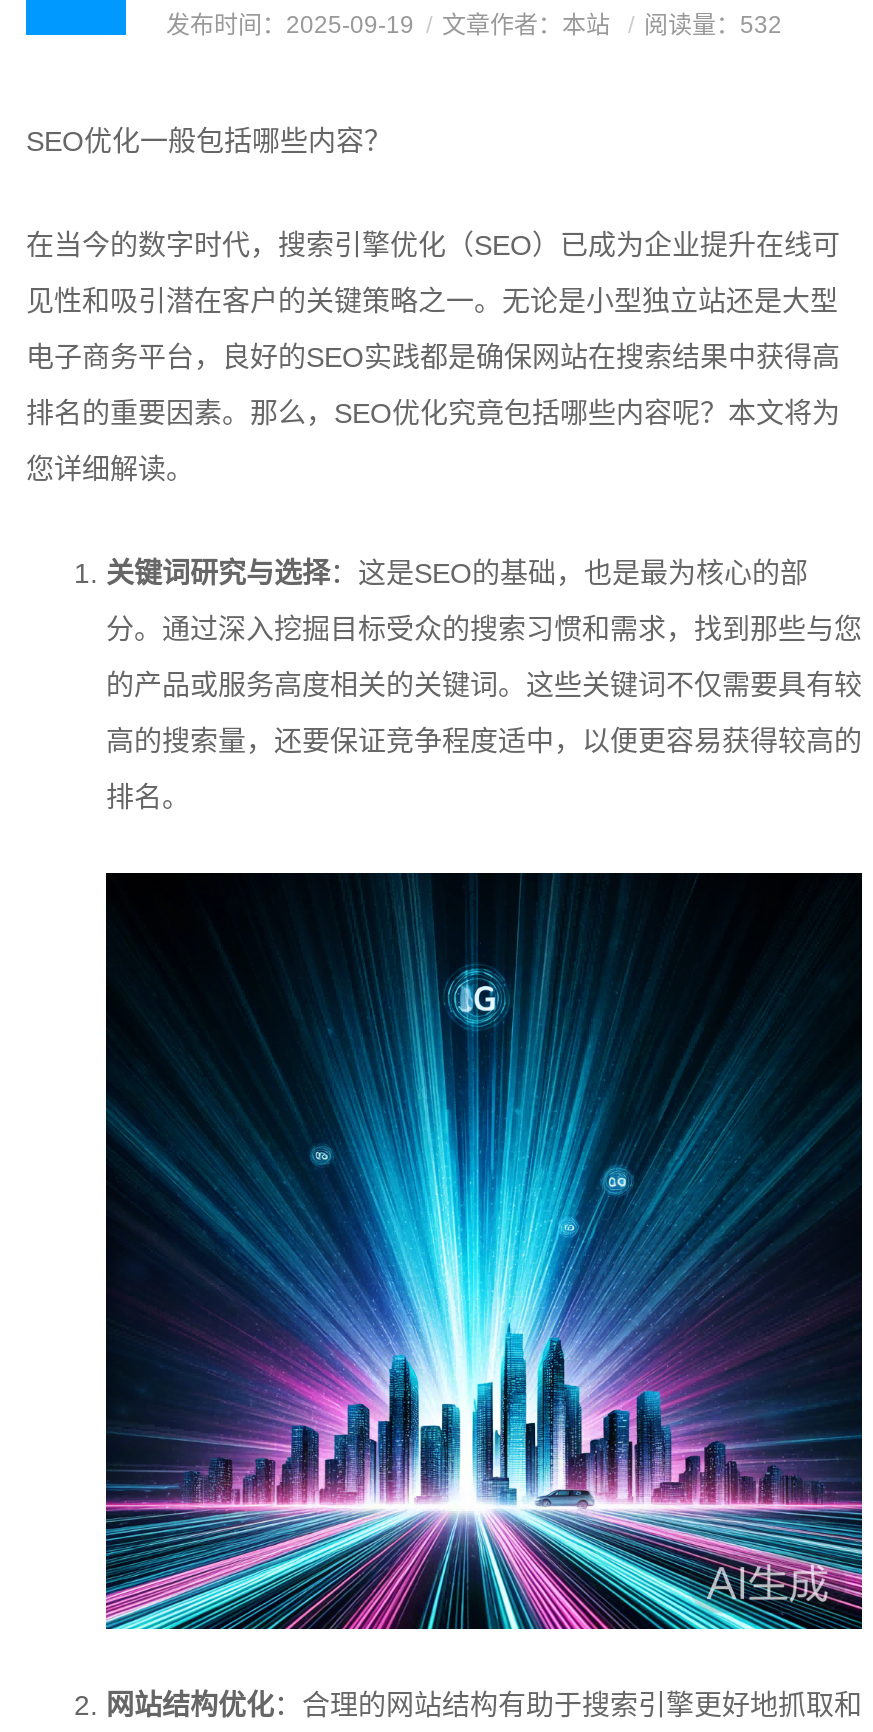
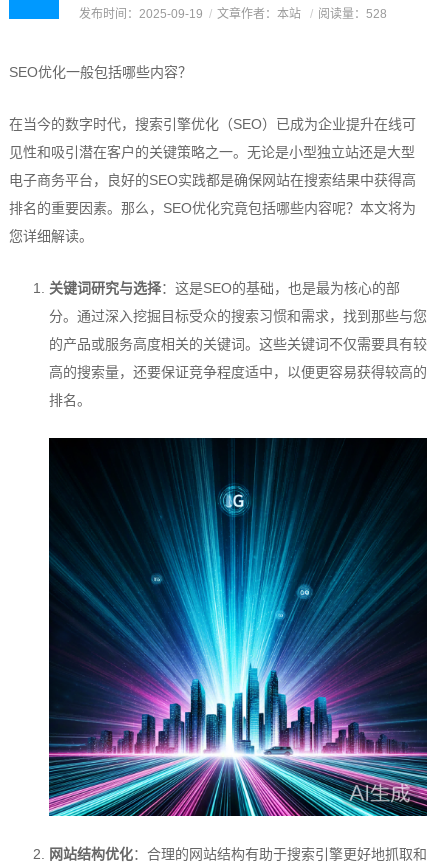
- 发布时间：2025-09-19 文章作者：本站 阅读量：532
+ 发布时间：2025-09-19 文章作者：本站 阅读量：528
